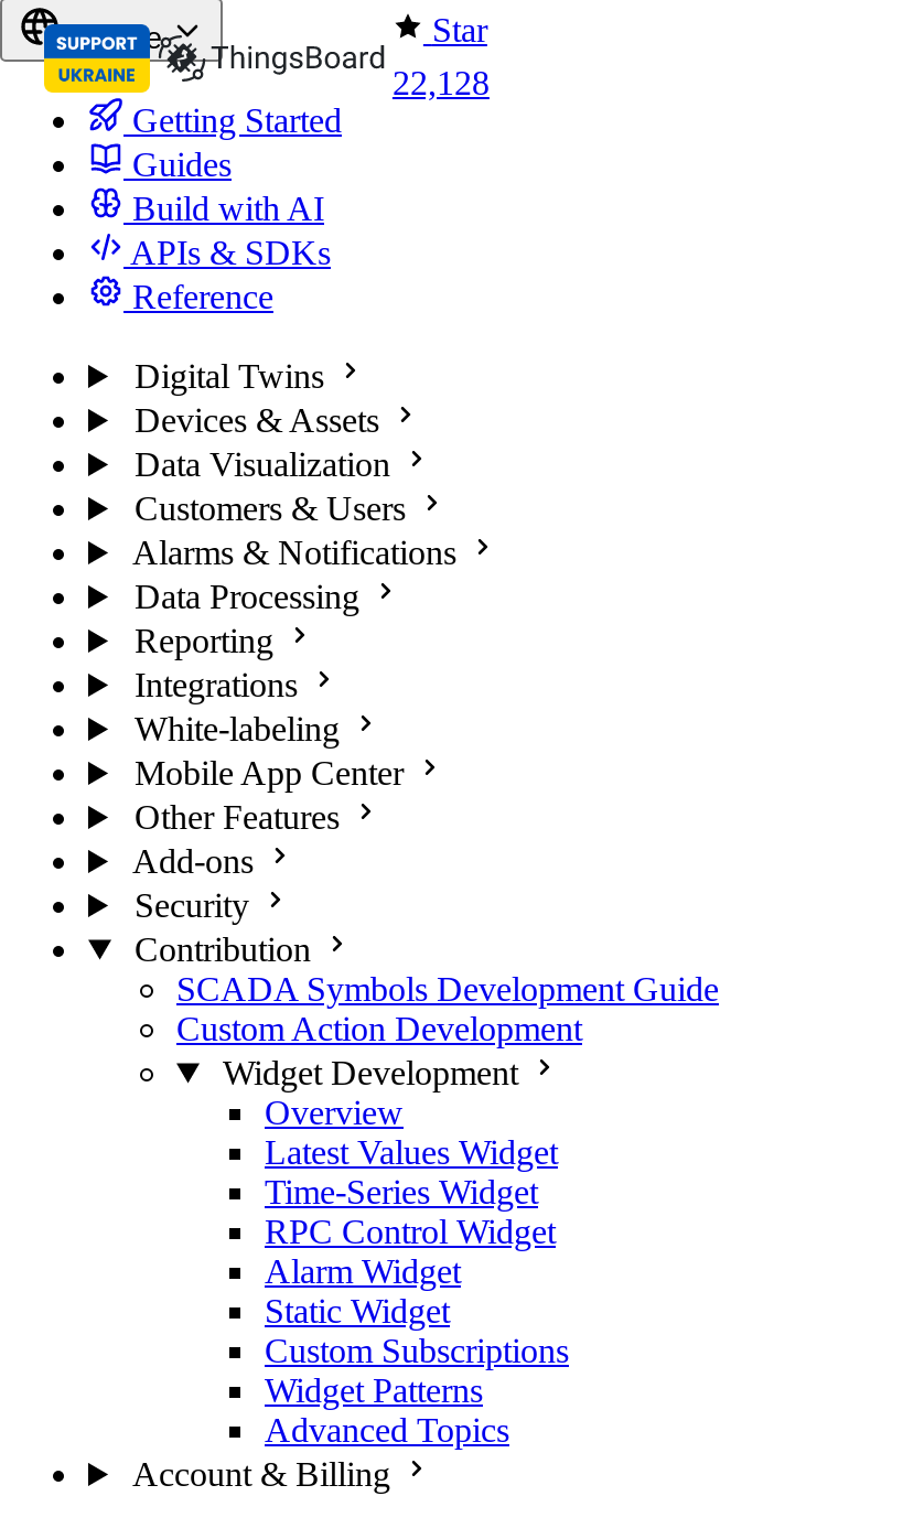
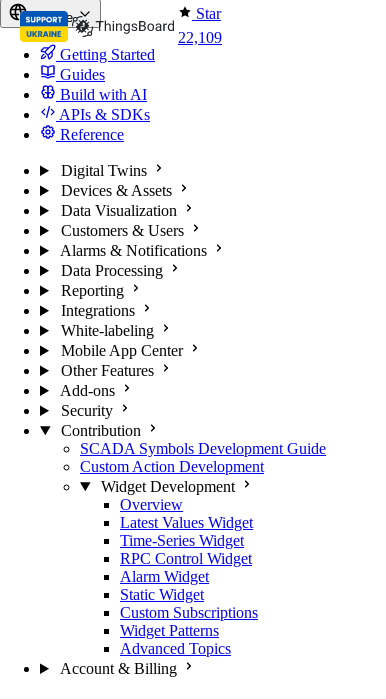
- 22,128
+ 22,109
